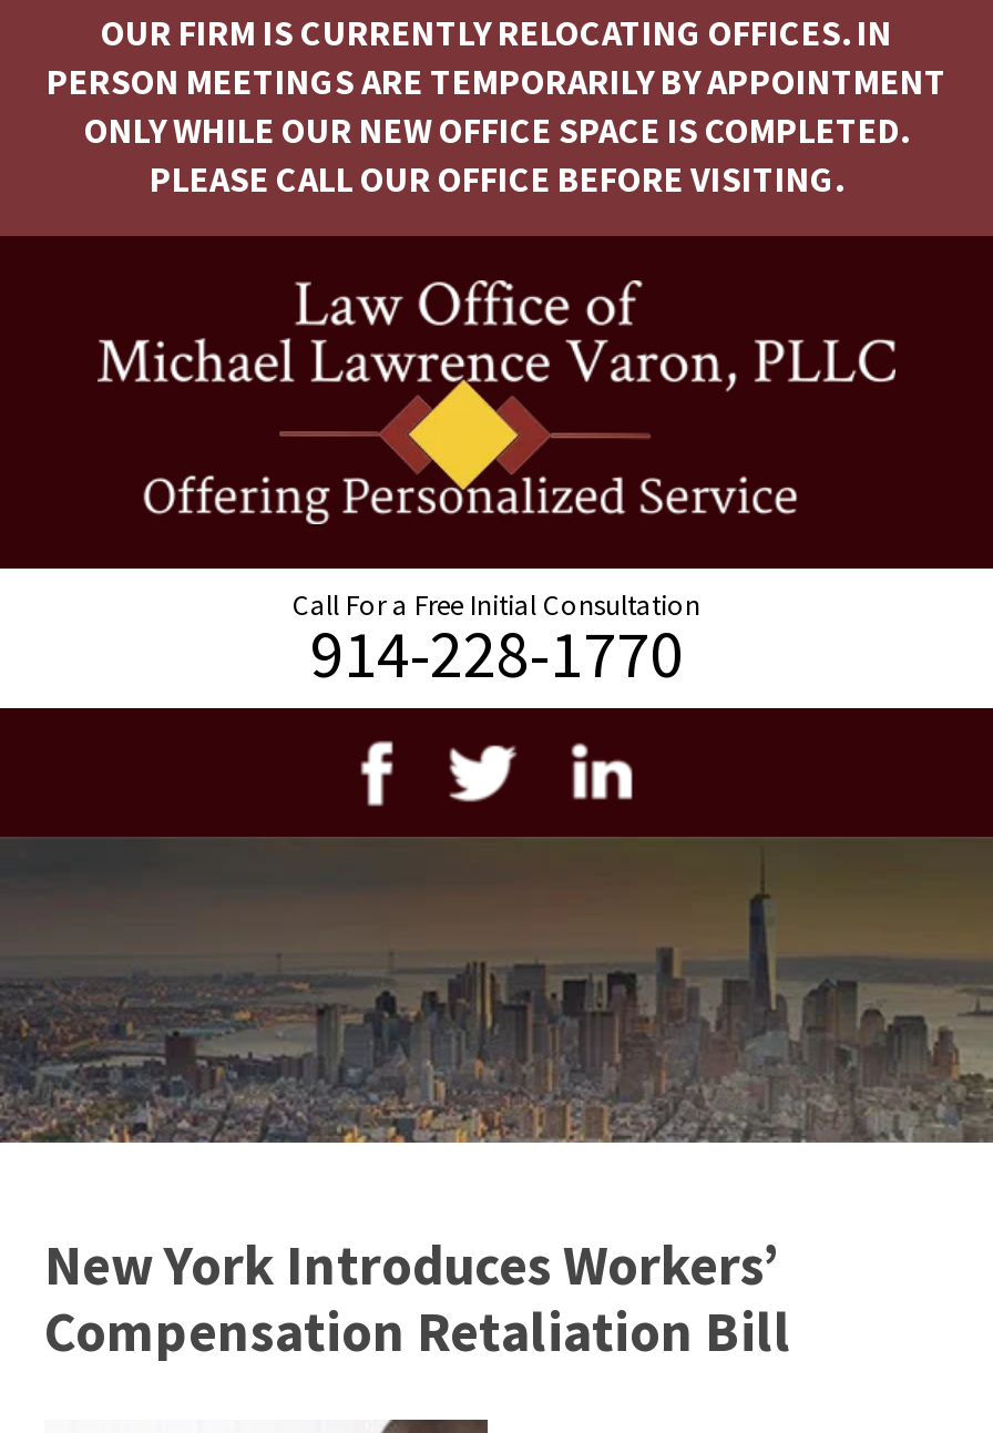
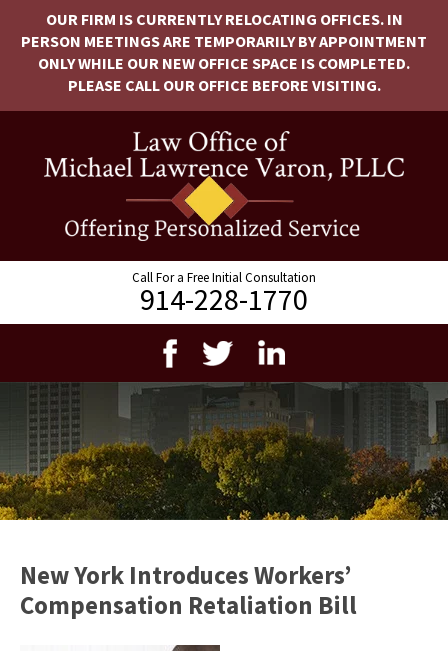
- [image]
+ [image]
